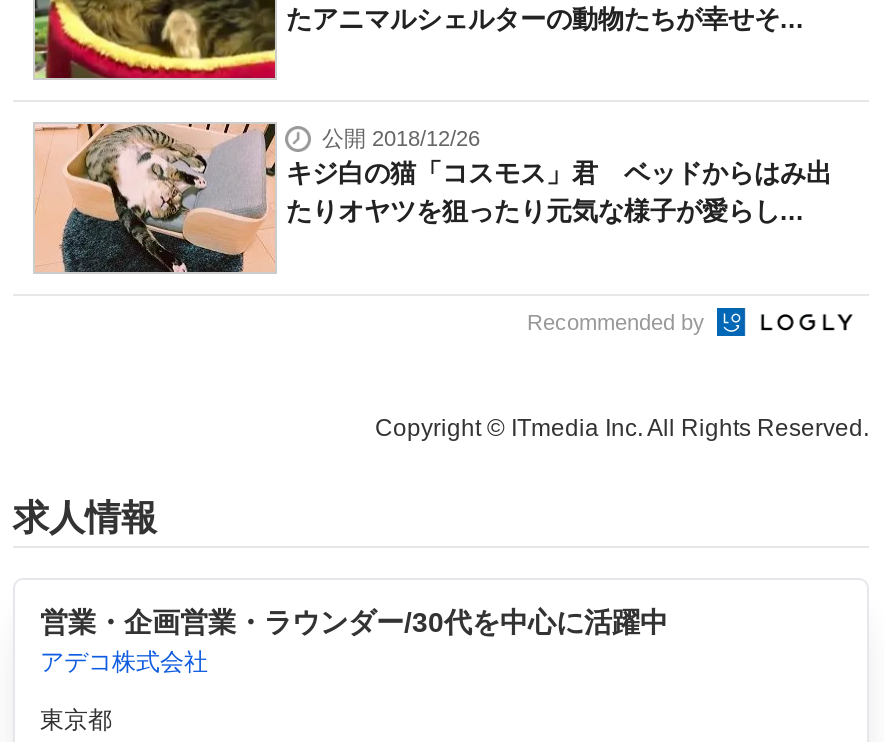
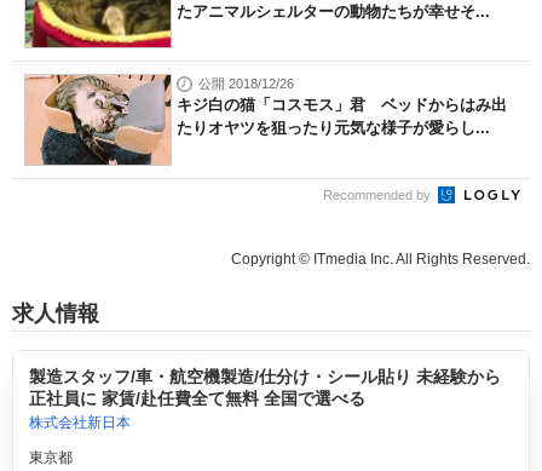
- 営業・企画営業・ラウンダー/30代を中心に活躍中
- アデコ株式会社
+ 製造スタッフ/車・航空機製造/仕分け・シール貼り 未経験から
+ 正社員に 家賃/赴任費全て無料 全国で選べる
+ 株式会社新日本
